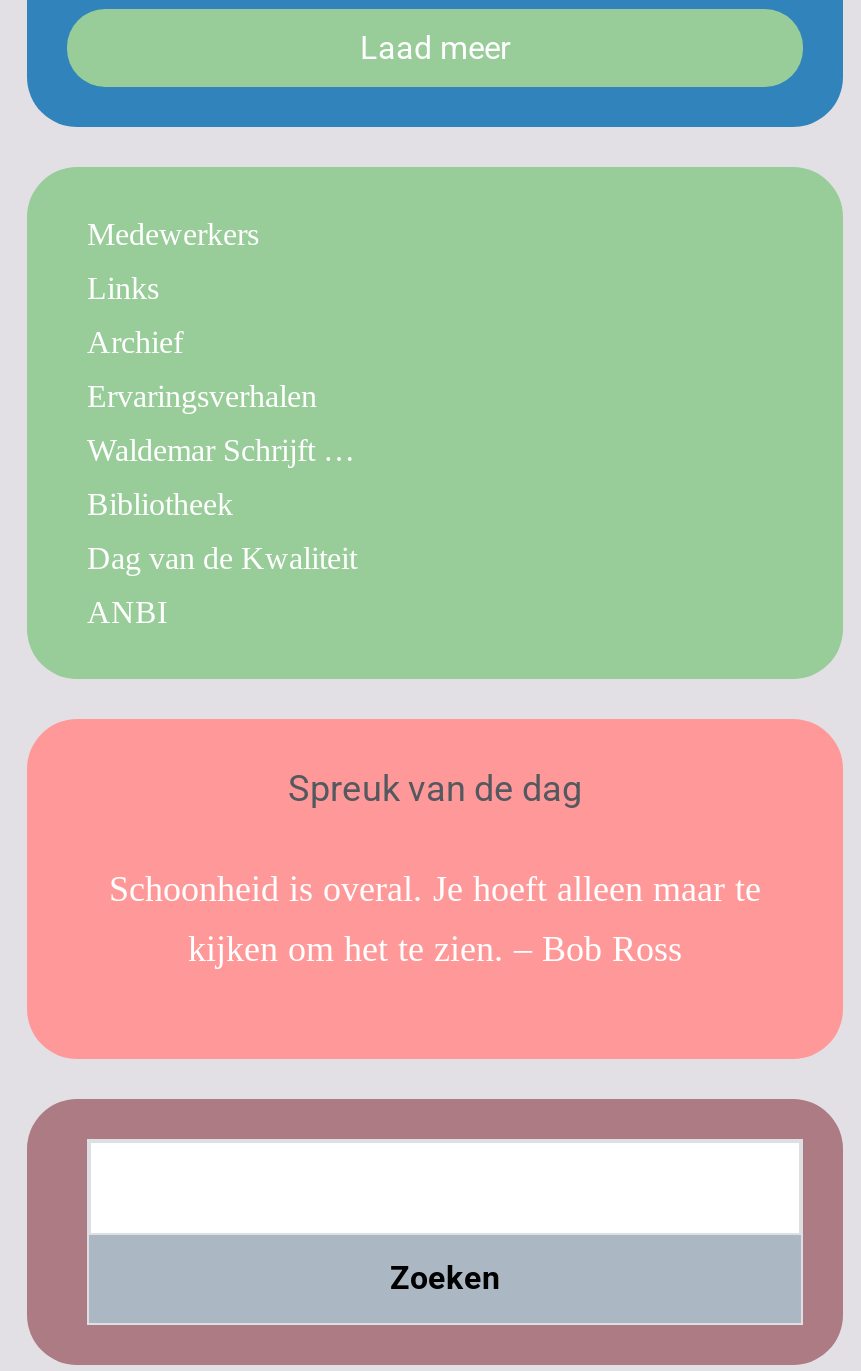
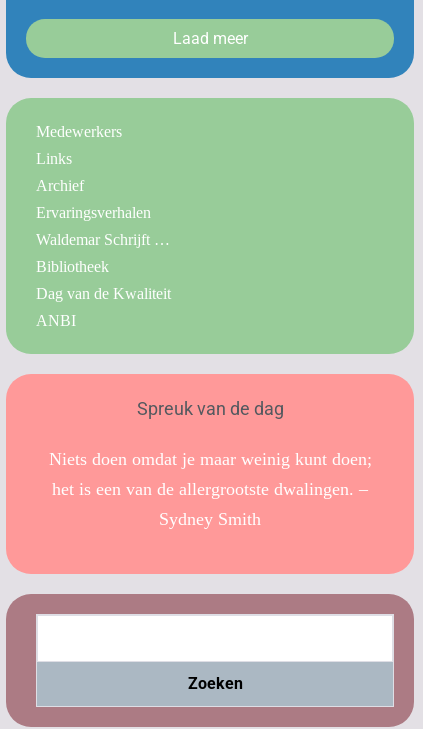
- Schoonheid is overal. Je hoeft alleen maar te
- kijken om het te zien. – Bob Ross
+ Niets doen omdat je maar weinig kunt doen;
+ het is een van de allergrootste dwalingen. –
+ Sydney Smith
